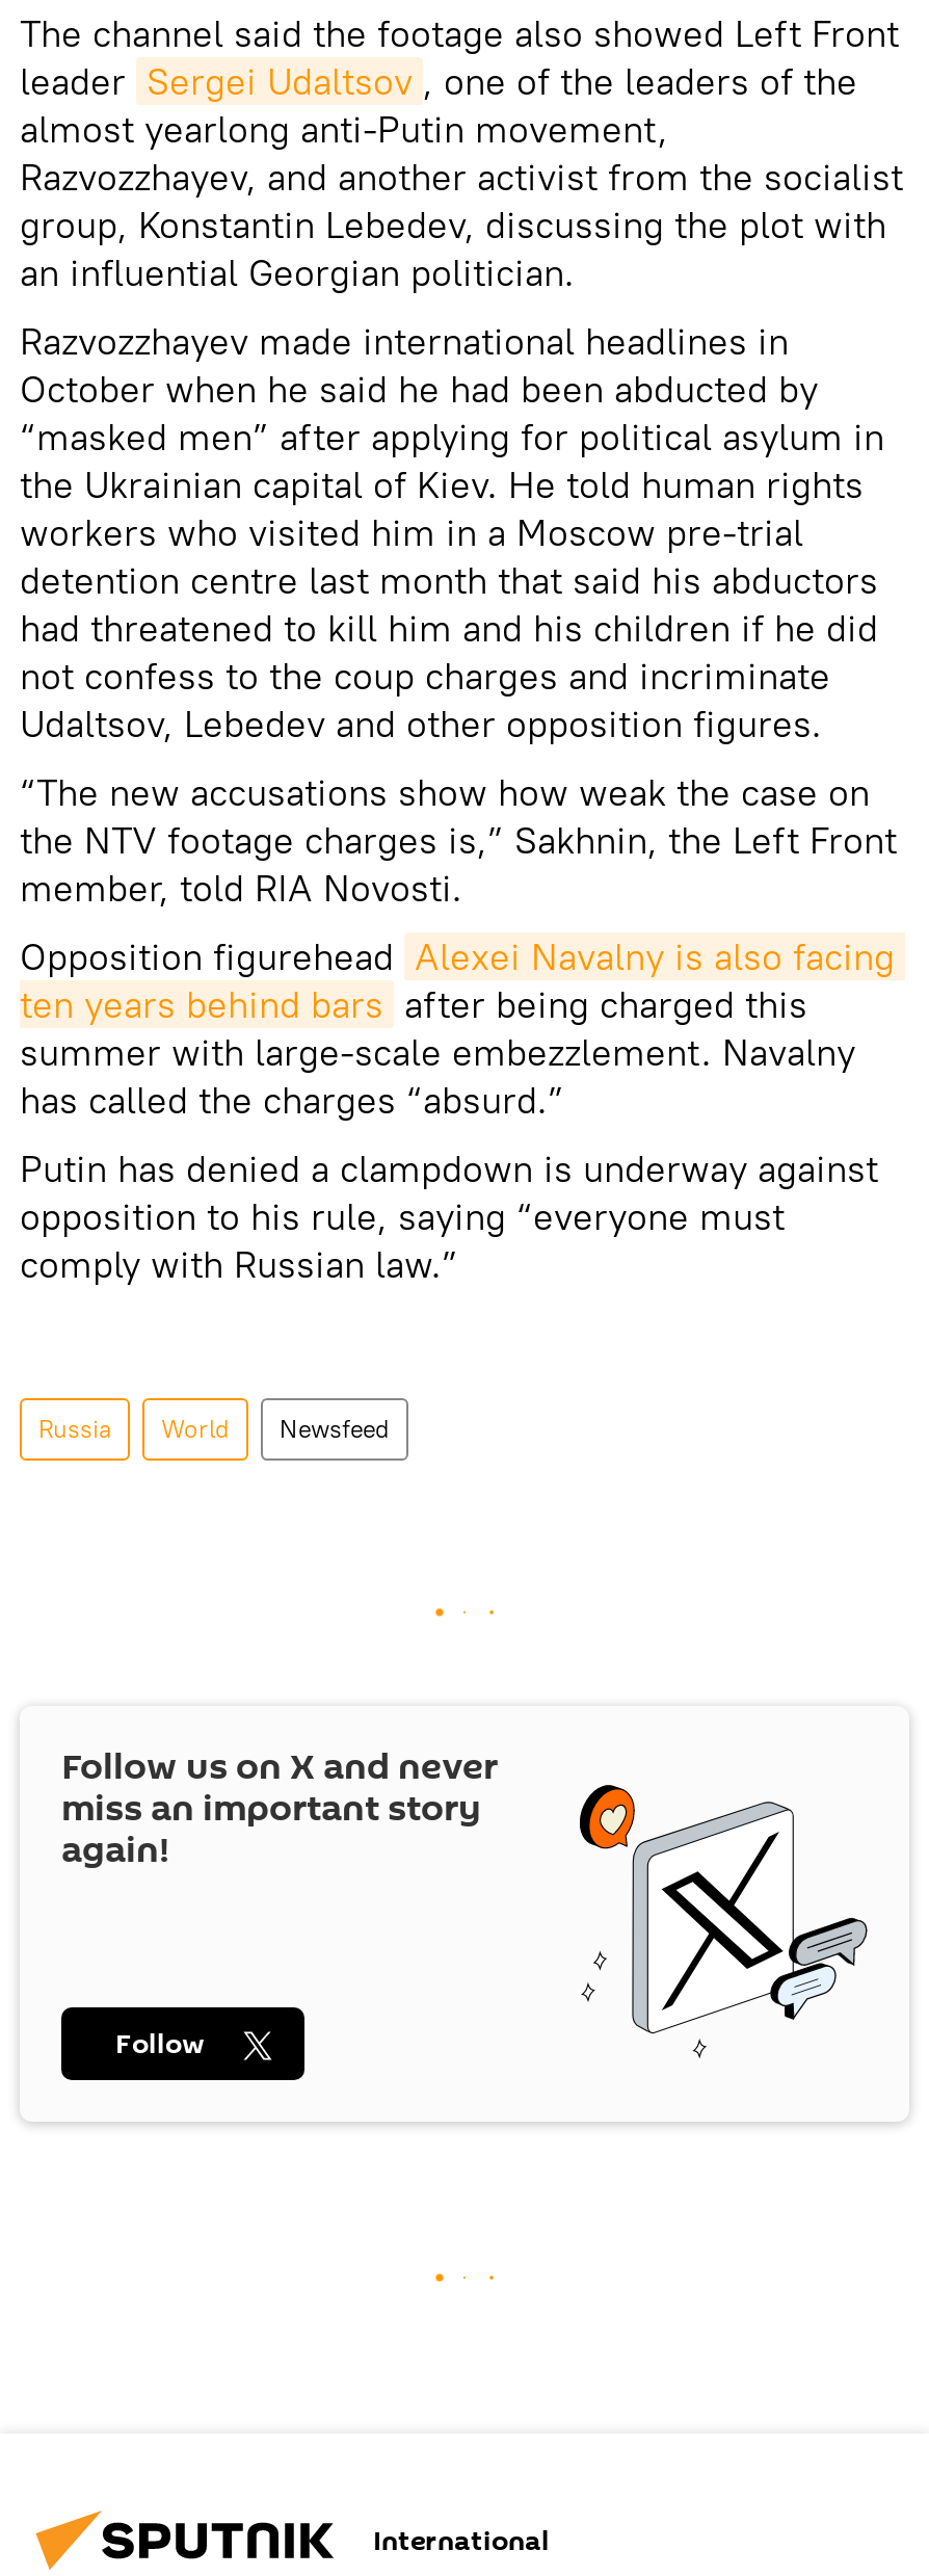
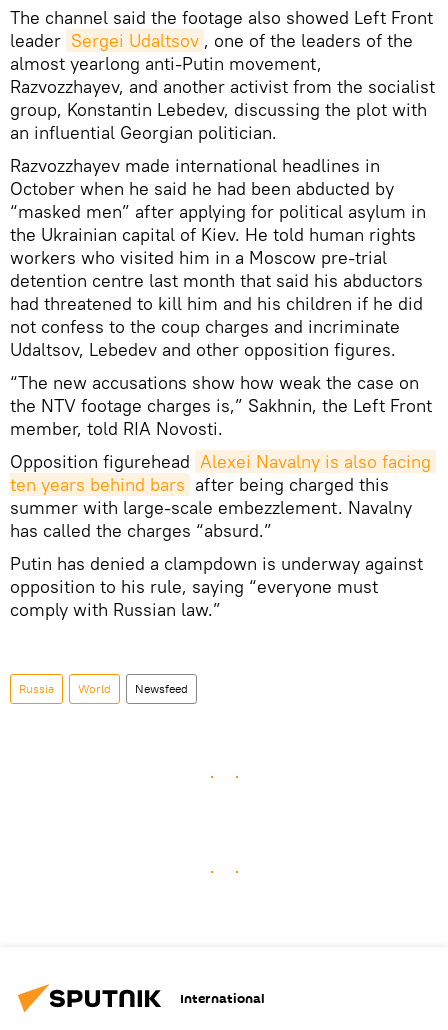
- [image]
- Follow us on X and never
- miss an important story
- again!

- Follow
